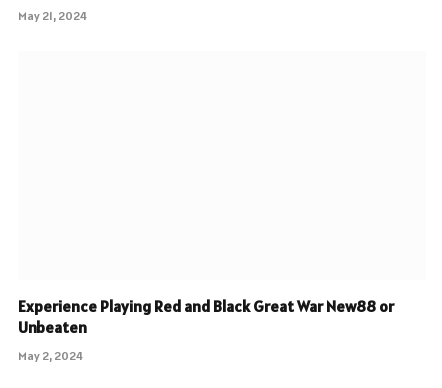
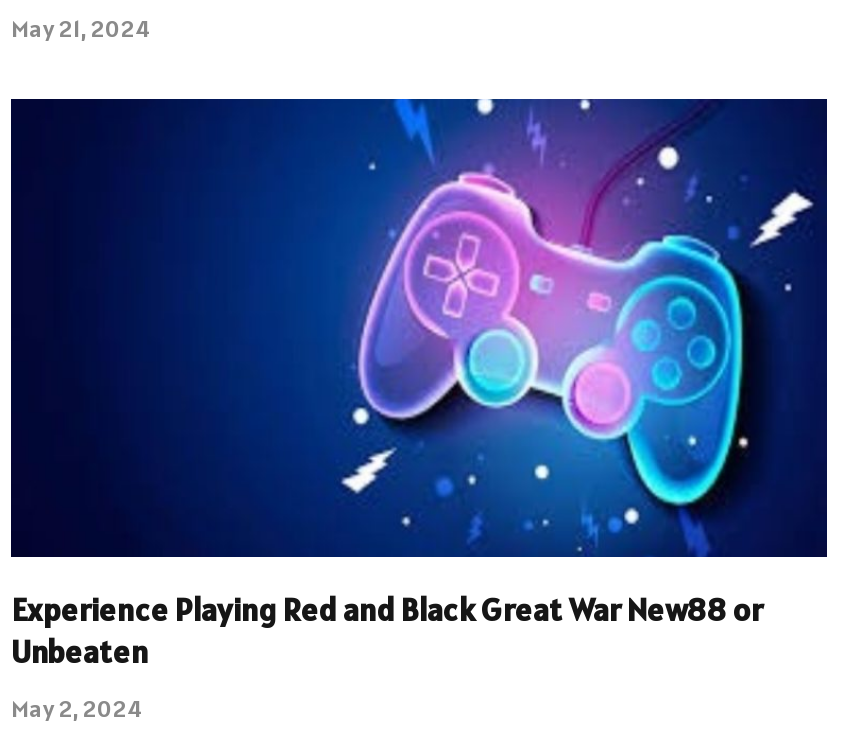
+ [image]
